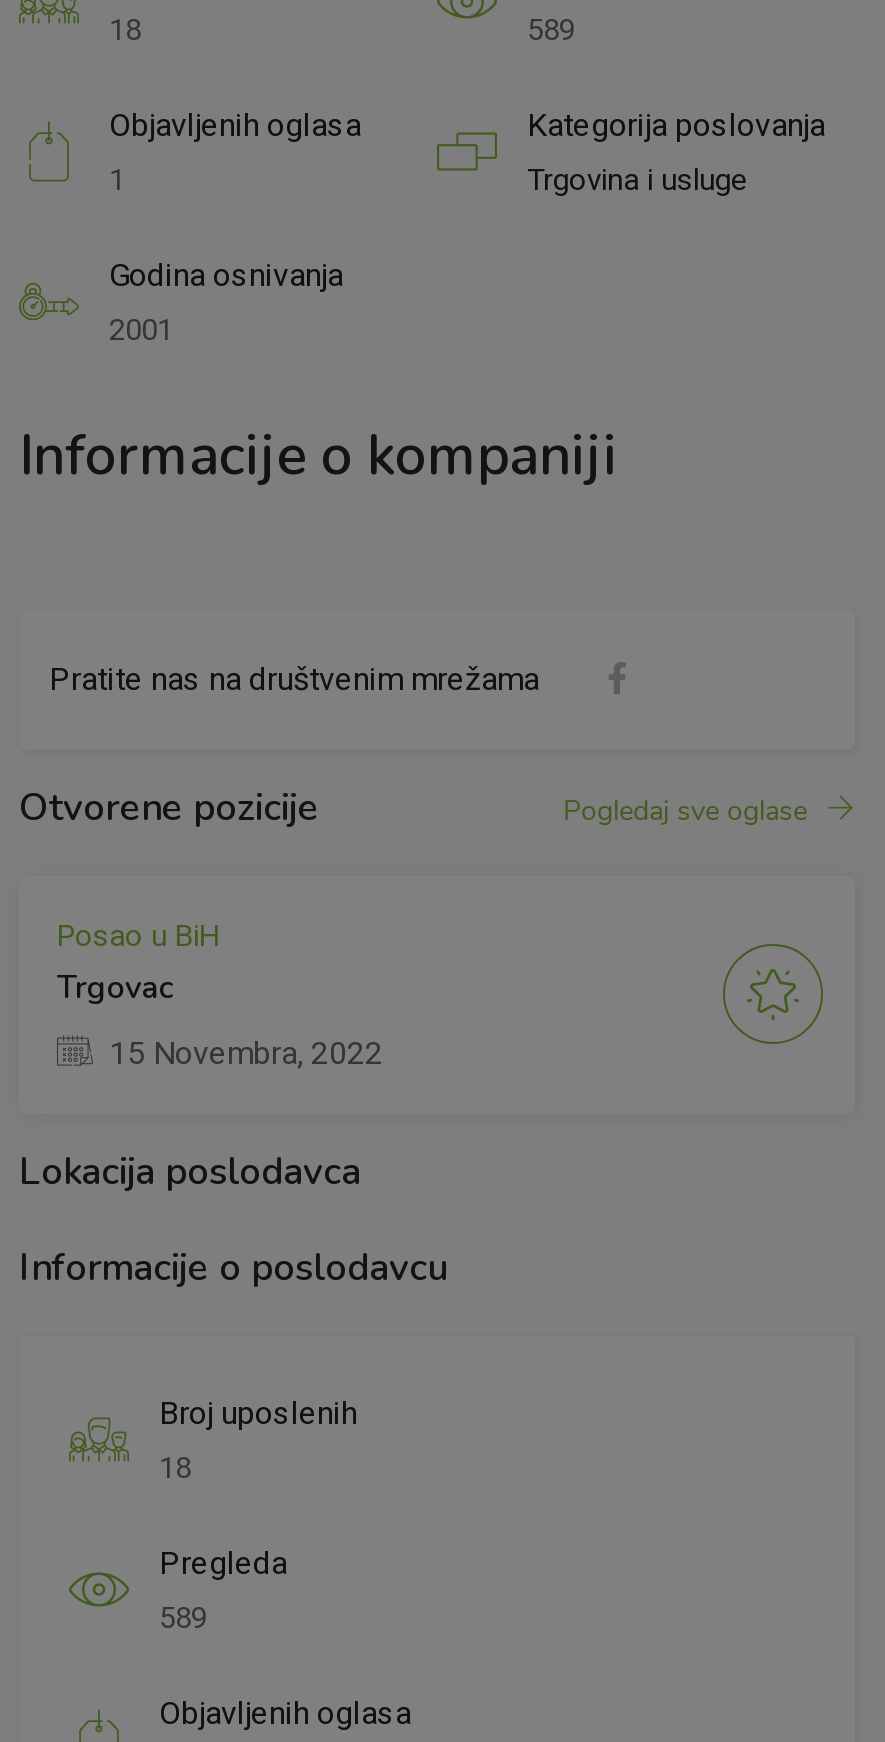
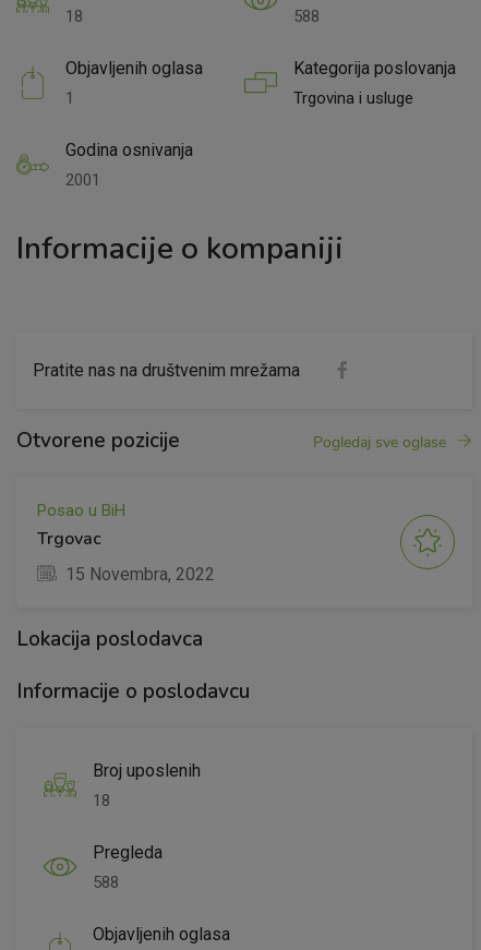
- 589
+ 588

- 589
+ 588
